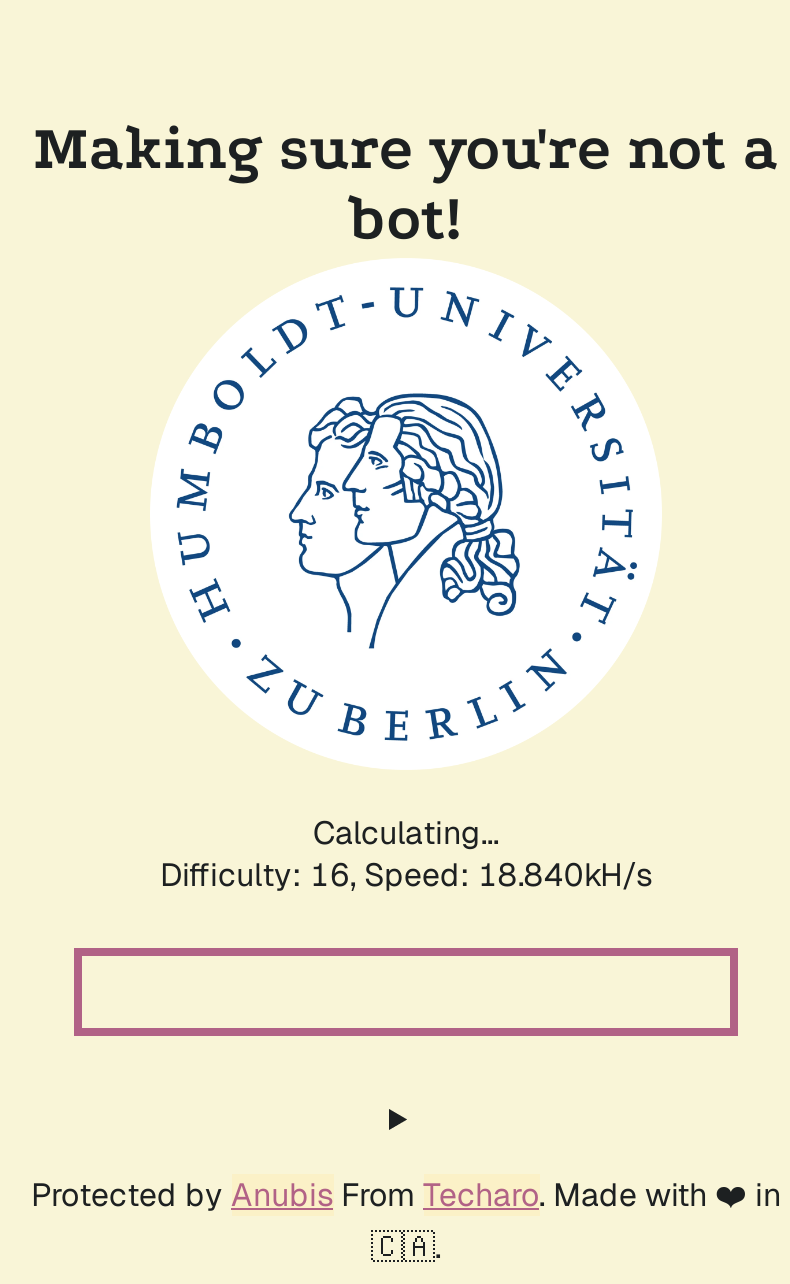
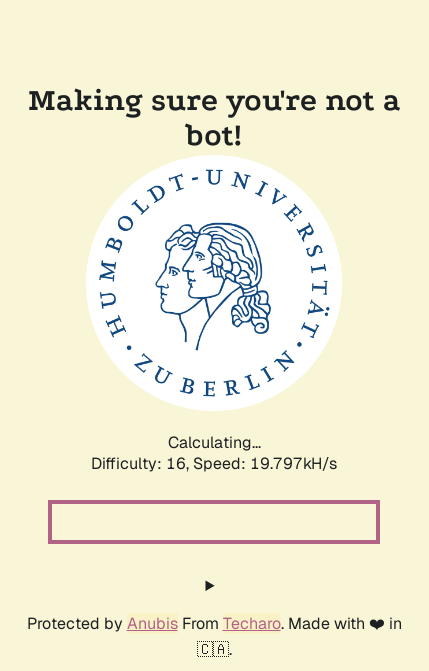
- Difficulty: 16, Speed: 18.840kH/s
+ Difficulty: 16, Speed: 19.797kH/s
